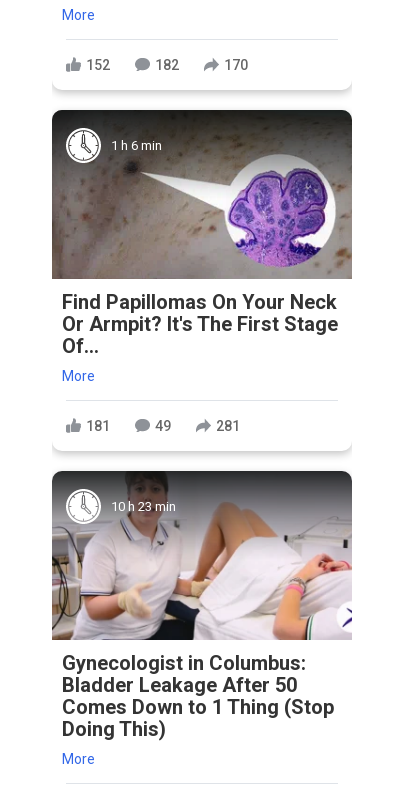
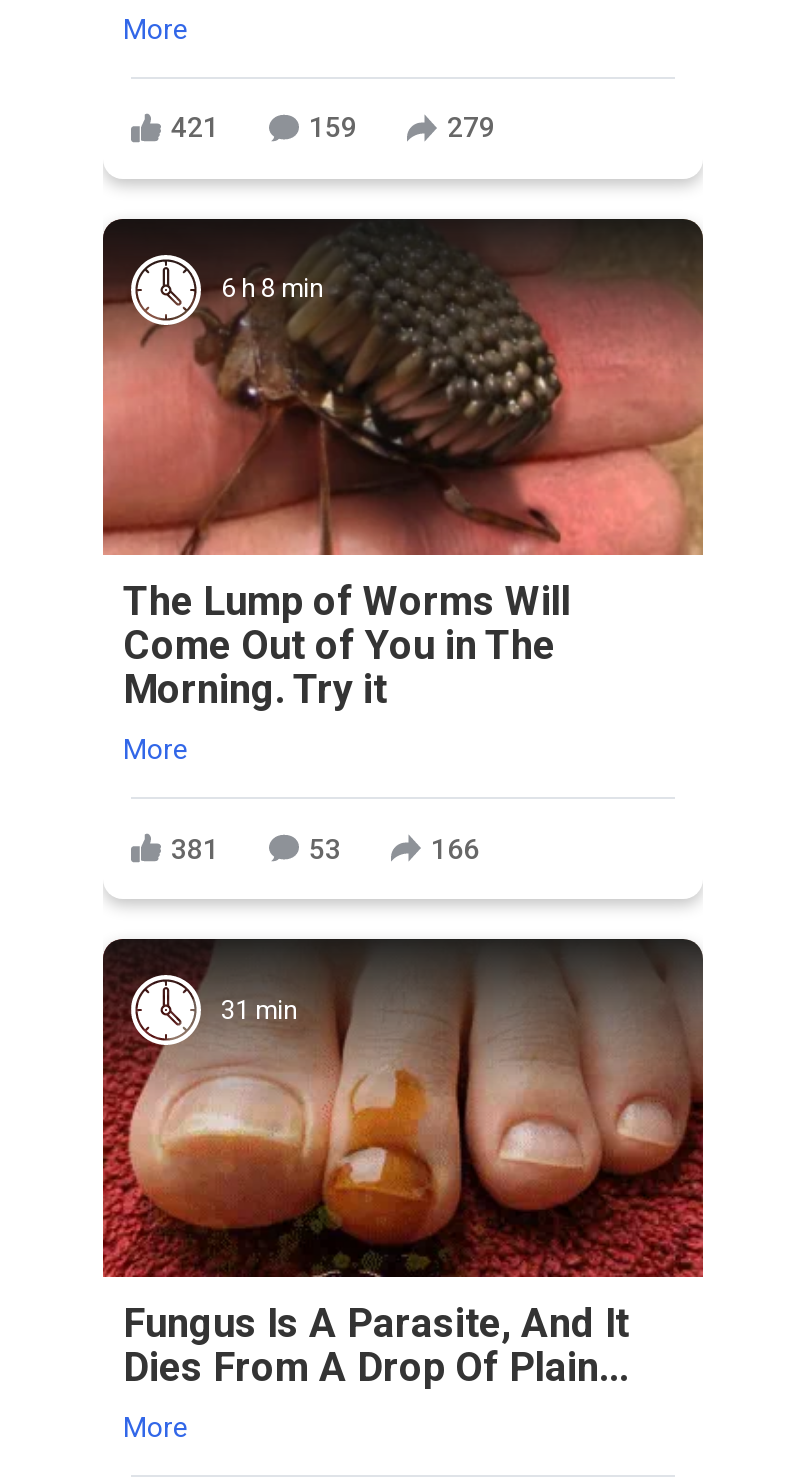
- 152
- 182
- 170
+ 421
+ 159
+ 279

- [image]
- 1 h 6 min
+ [image]
+ 6 h 8 min

- Find Papillomas On Your Neck
- Or Armpit? It's The First Stage
- Of...
+ The Lump of Worms Will
+ Come Out of You in The
+ Morning. Try it

- 181
- 49
- 281
+ 381
+ 53
+ 166

- [image]
- 10 h 23 min
+ [image]
+ 31 min

- Gynecologist in Columbus:
- Bladder Leakage After 50
- Comes Down to 1 Thing (Stop
- Doing This)
+ Fungus Is A Parasite, And It
+ Dies From A Drop Of Plain...
